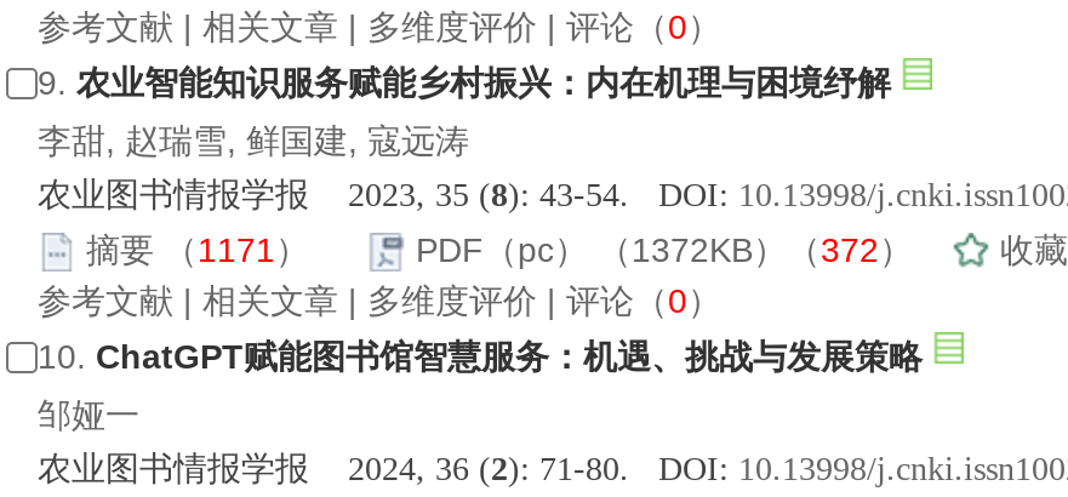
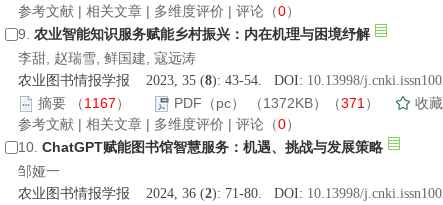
- 摘要（1171）
+ 摘要（1167）

- PDF（pc）（1372KB）（372）
+ PDF（pc）（1372KB）（371）
